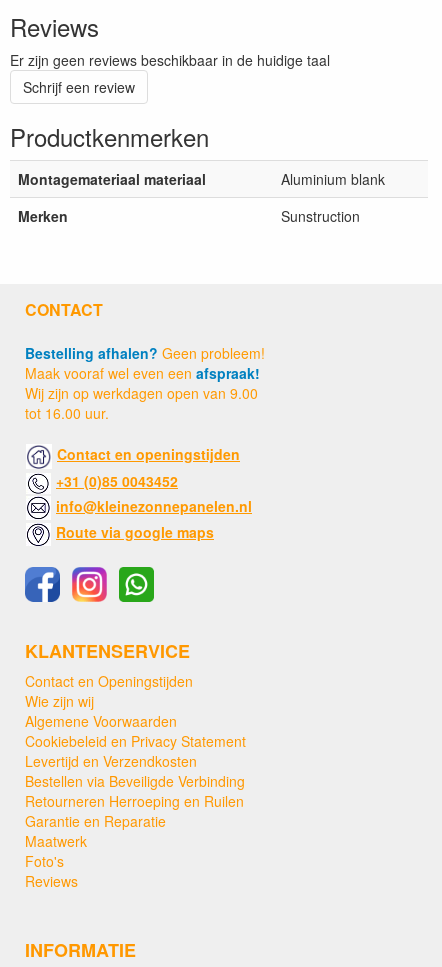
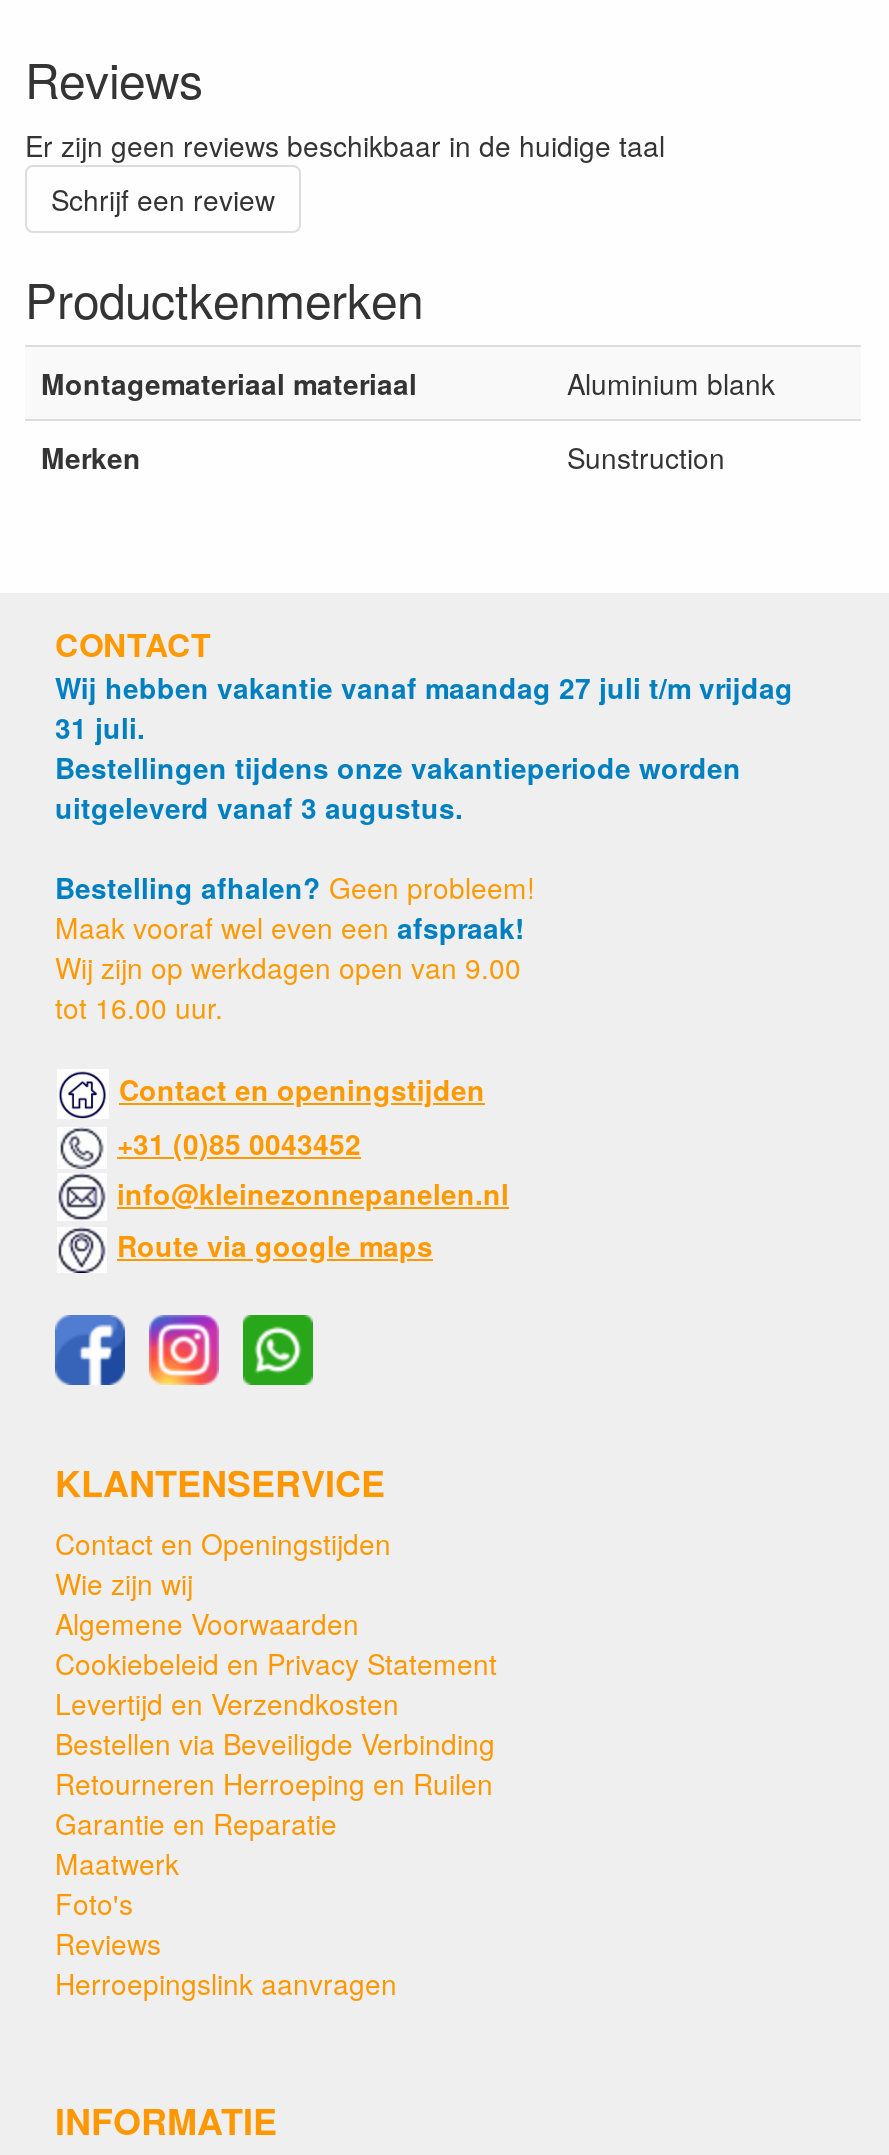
+ Wij hebben vakantie vanaf maandag 27 juli t/m vrijdag
+ 31 juli.
+ Bestellingen tijdens onze vakantieperiode worden
+ uitgeleverd vanaf 3 augustus.

+ Herroepingslink aanvragen
